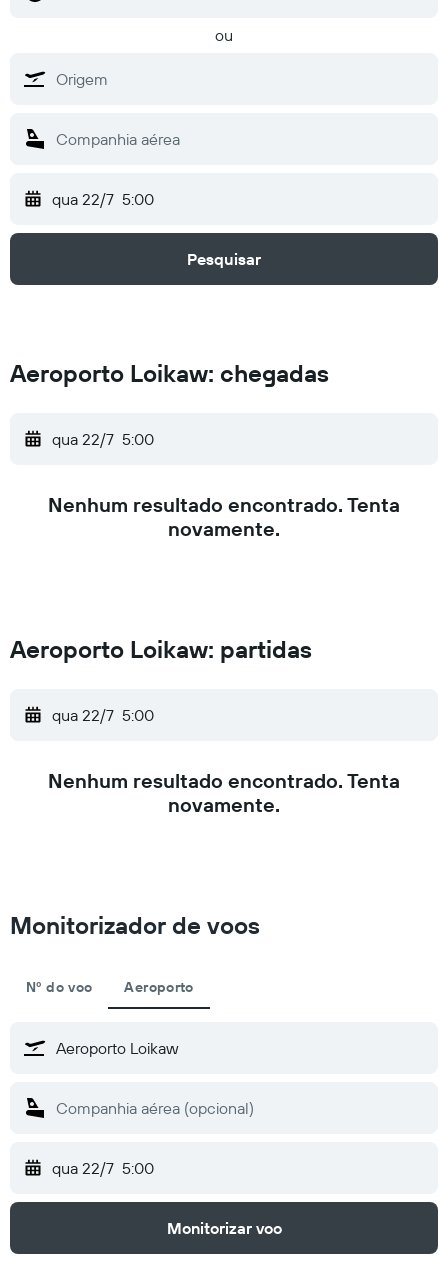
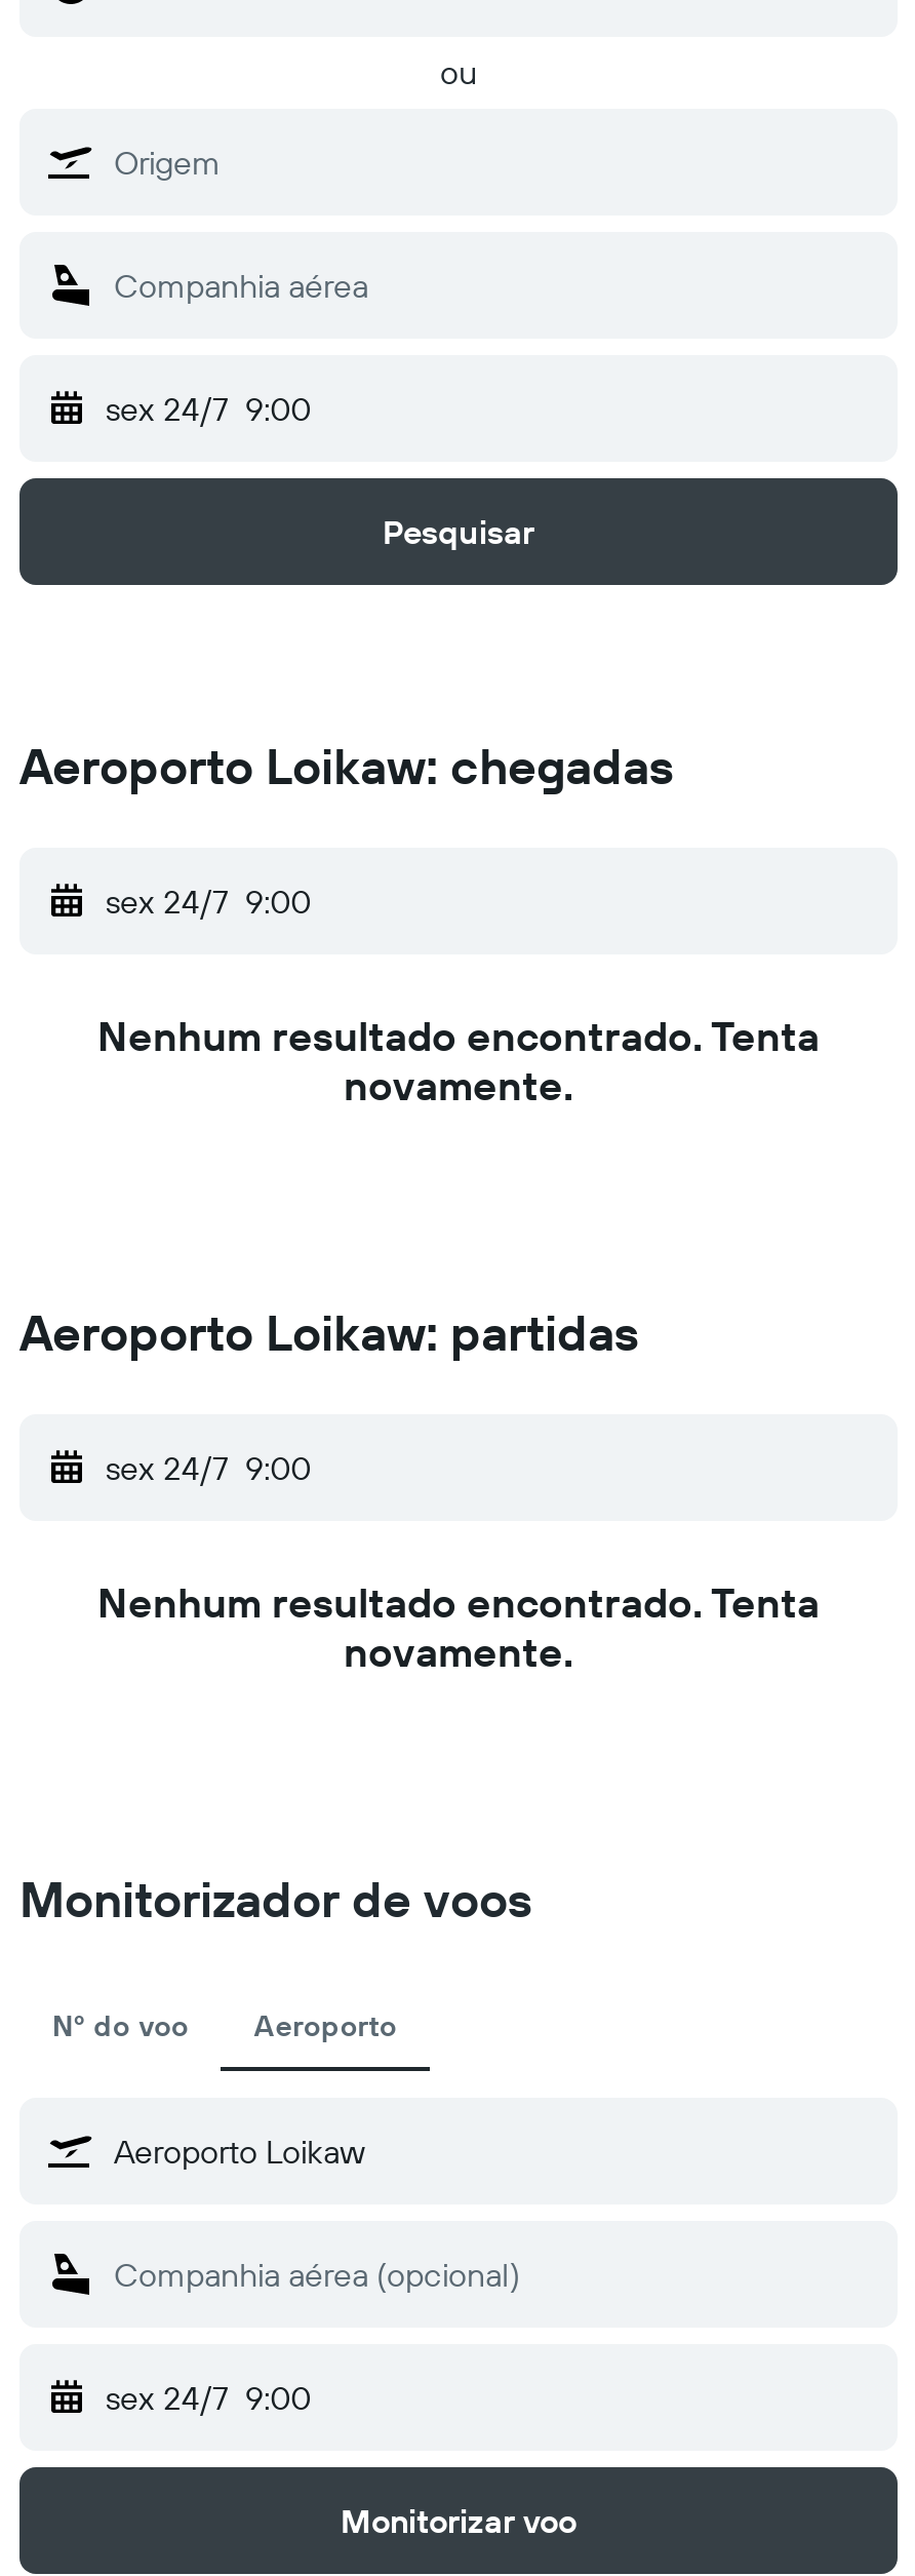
- qua 22/7 5:00
+ sex 24/7 9:00

- qua 22/7 5:00
+ sex 24/7 9:00

- qua 22/7 5:00
+ sex 24/7 9:00

- qua 22/7 5:00
+ sex 24/7 9:00
